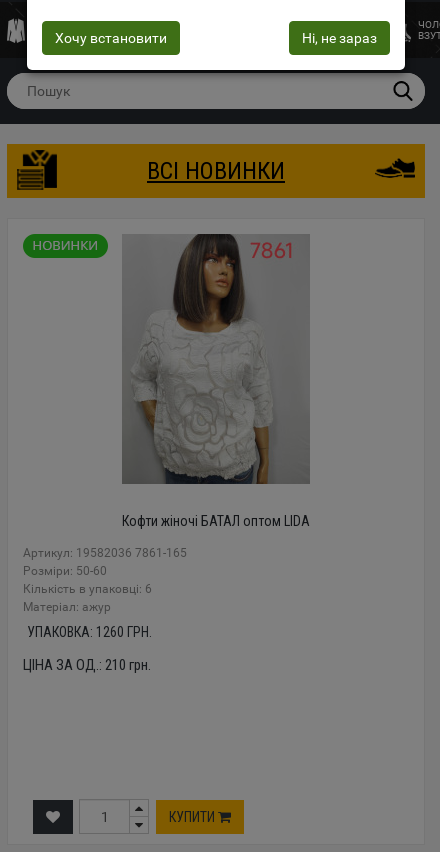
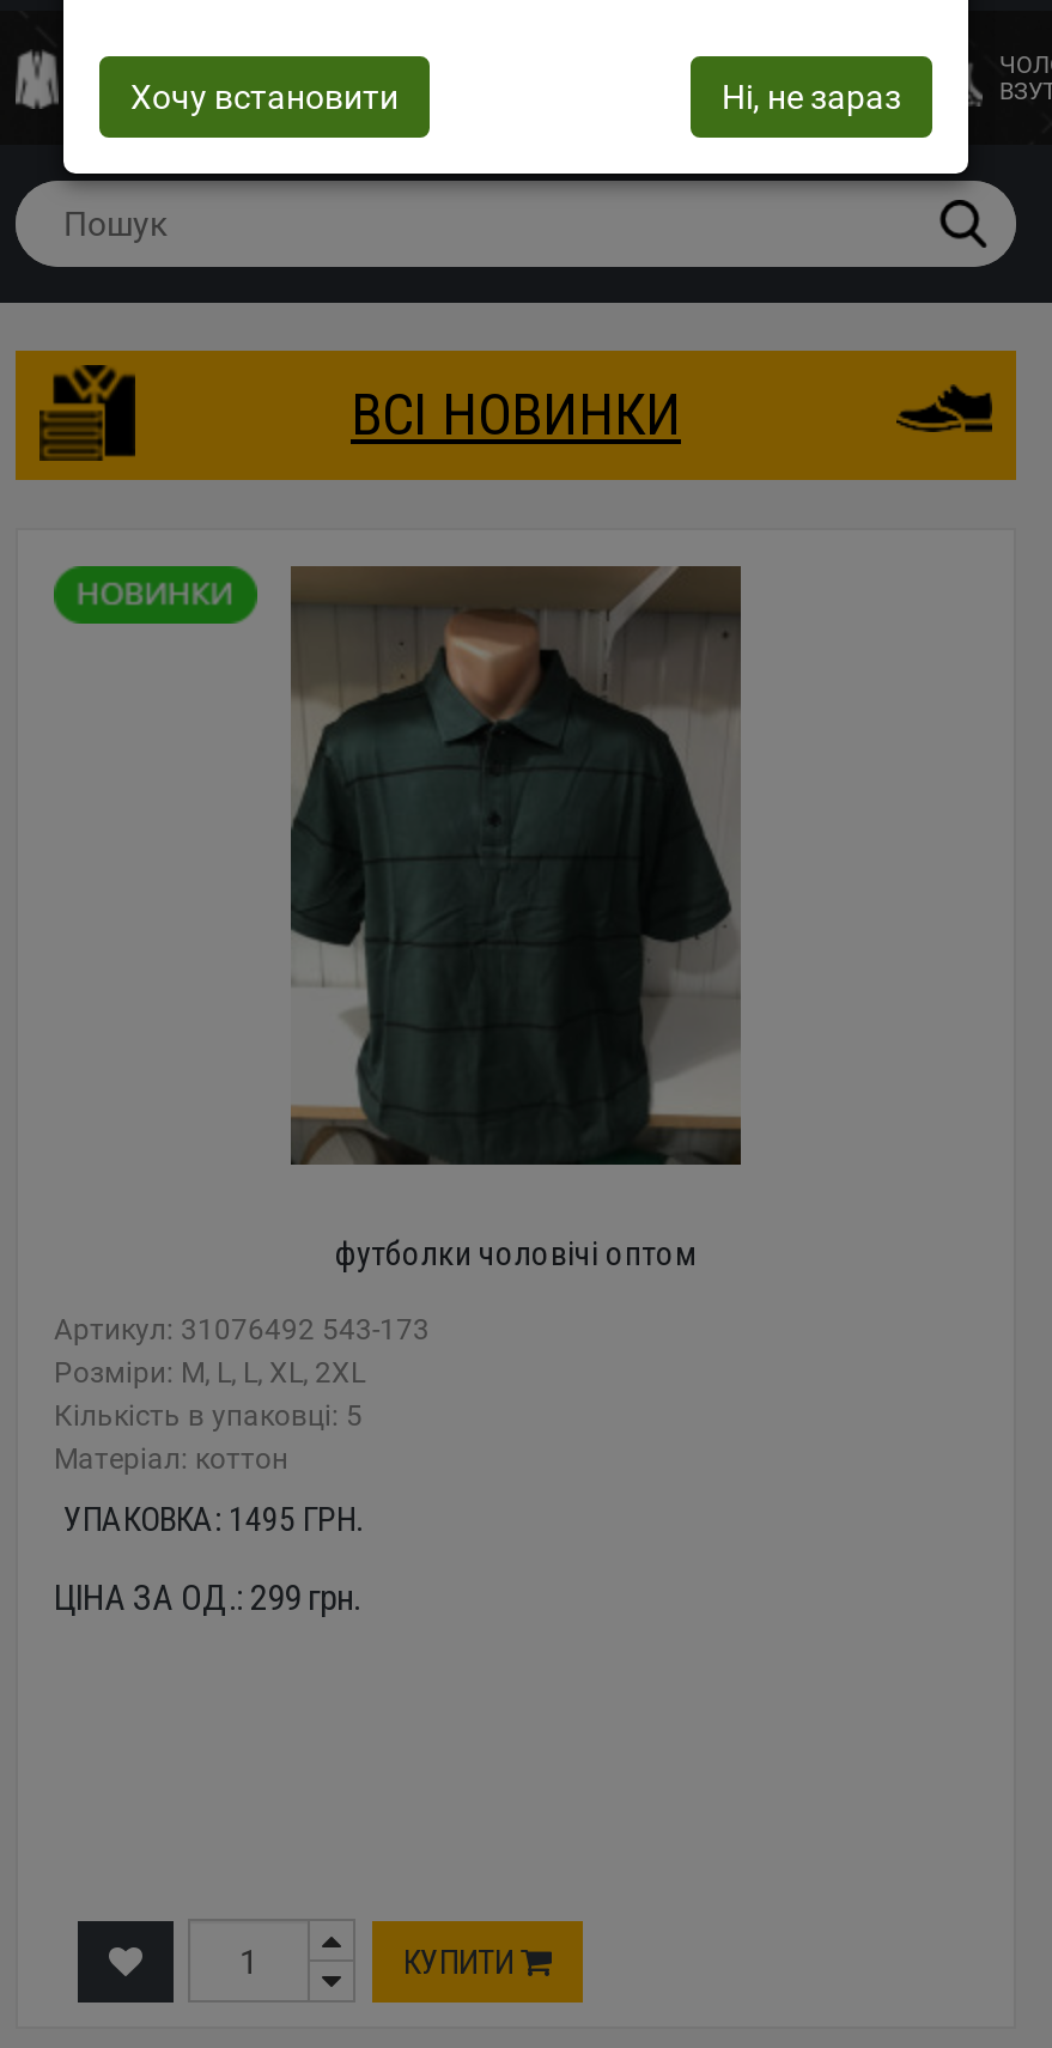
- [image]
- Кофти жіночі БАТАЛ оптом LIDA
+ [image]
+ футболки чоловічі оптом

- Артикул: 19582036 7861-165
- Розміри: 50-60
- Кількість в упаковці: 6
- Mатеріал: ажур
+ Артикул: 31076492 543-173
+ Розміри: M, L, L, XL, 2XL
+ Кількість в упаковці: 5
+ Mатеріал: коттон

- УПАКОВКА: 1260 ГРН.
+ УПАКОВКА: 1495 ГРН.

- ЦІНА ЗА ОД.: 210 грн.
+ ЦІНА ЗА ОД.: 299 грн.
